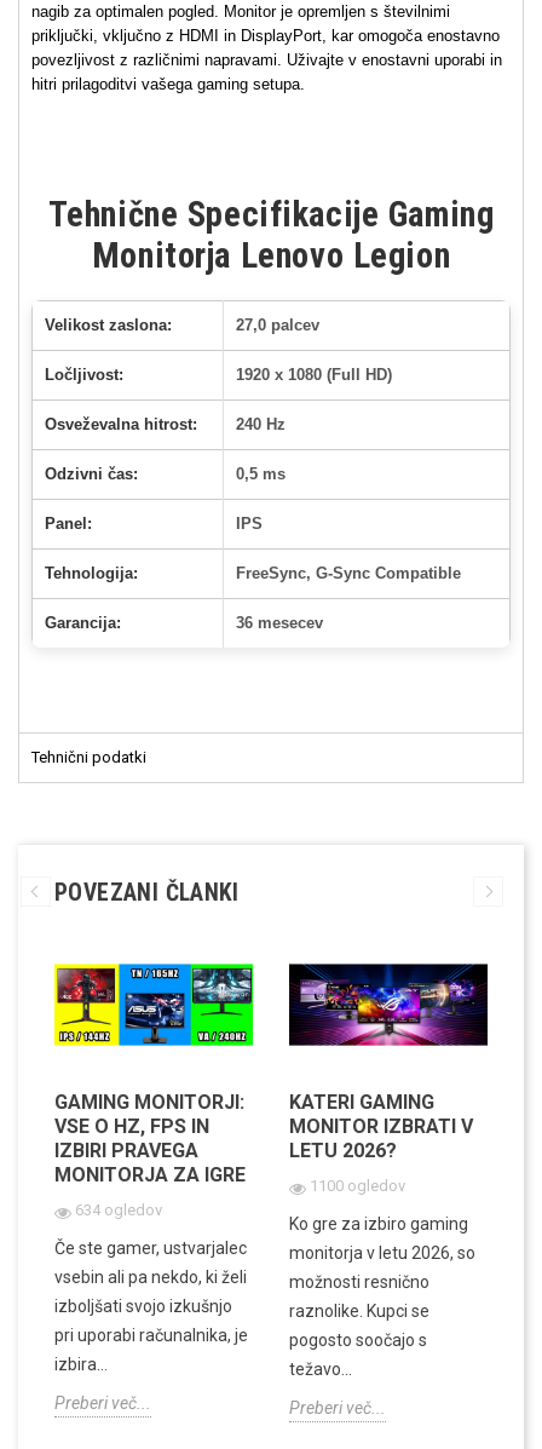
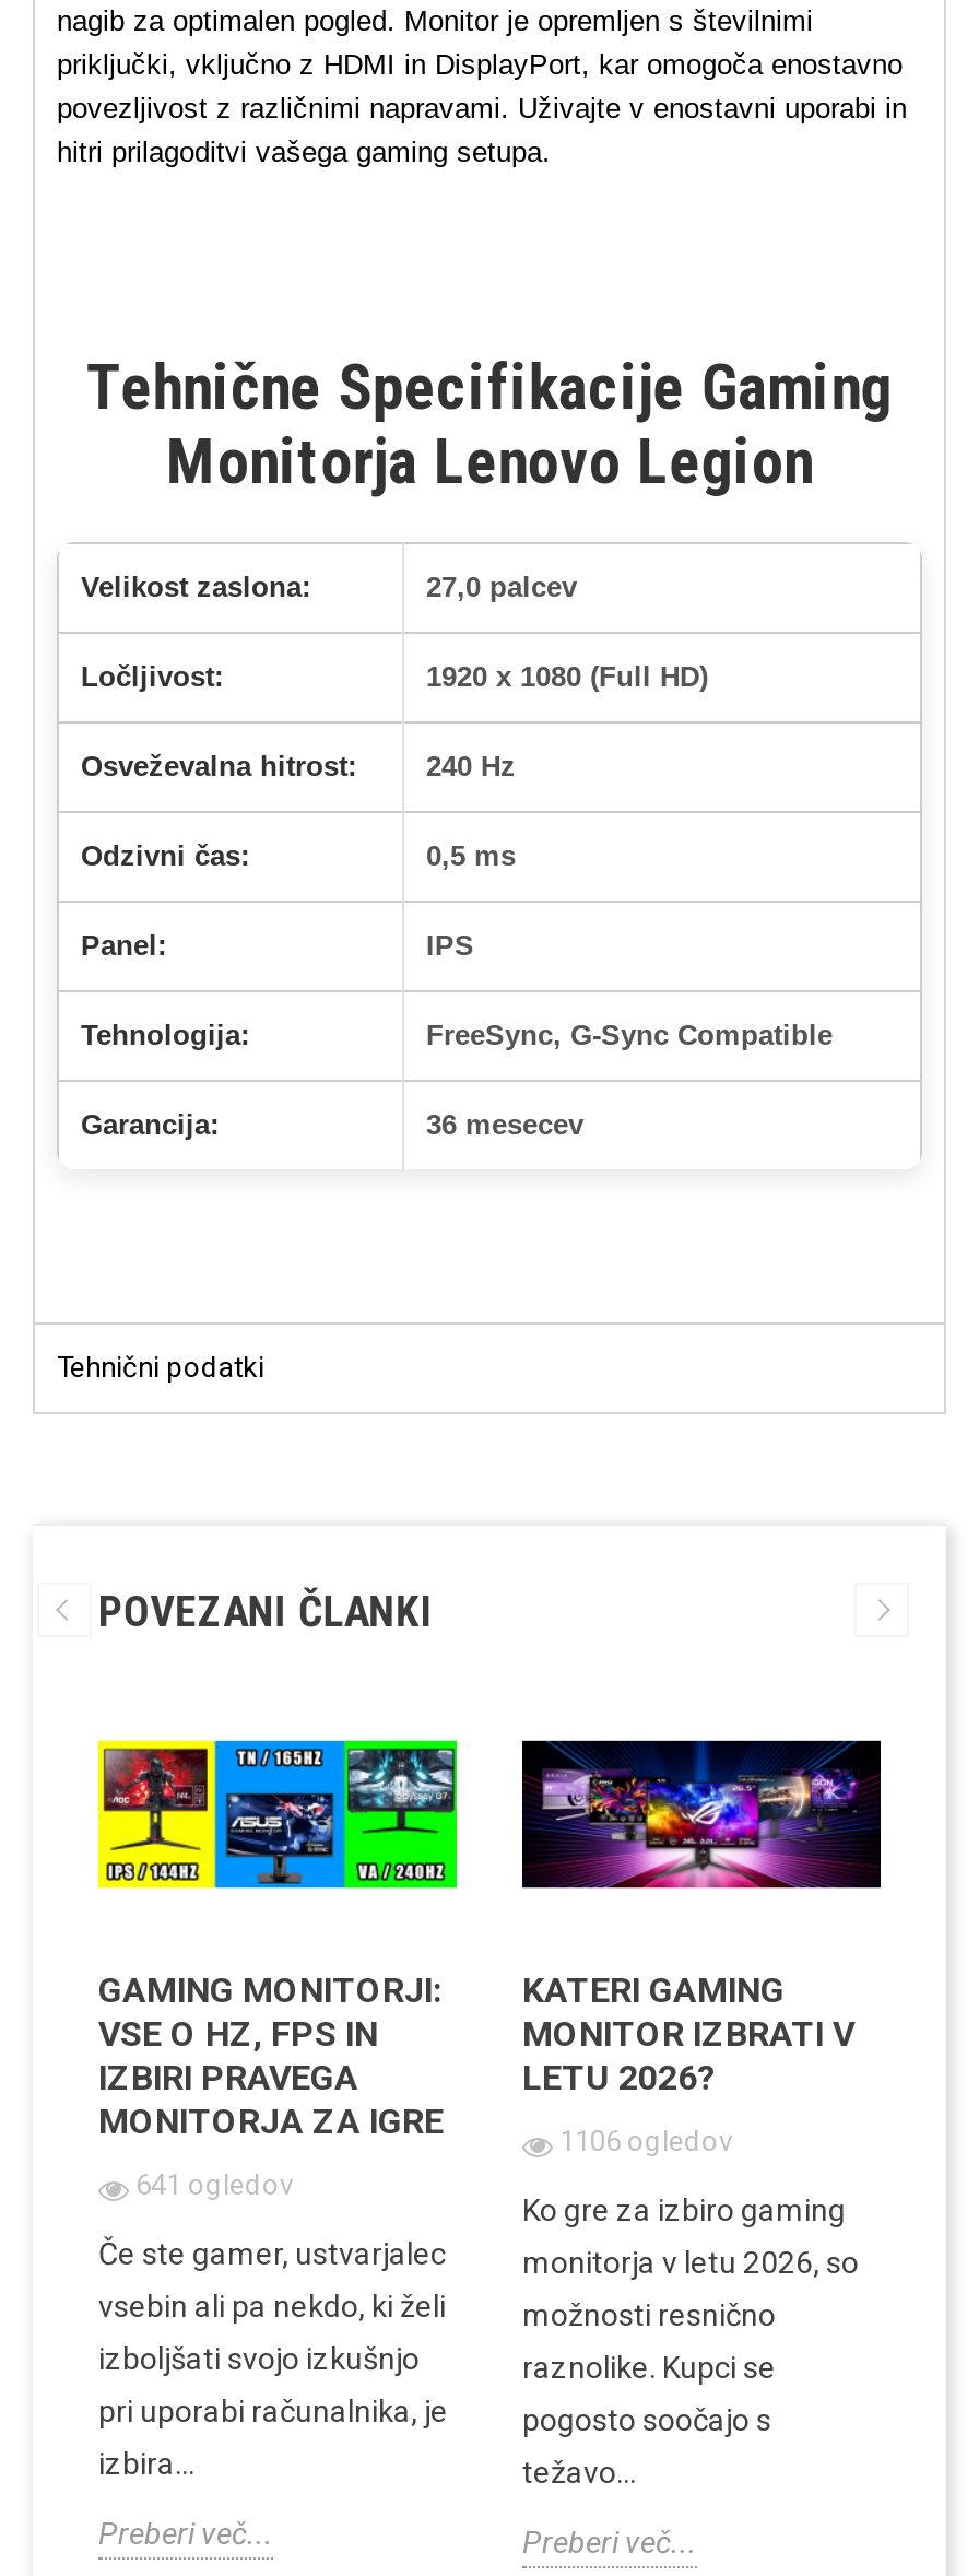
- 1100 ogledov
+ 1106 ogledov

- 634 ogledov
+ 641 ogledov
